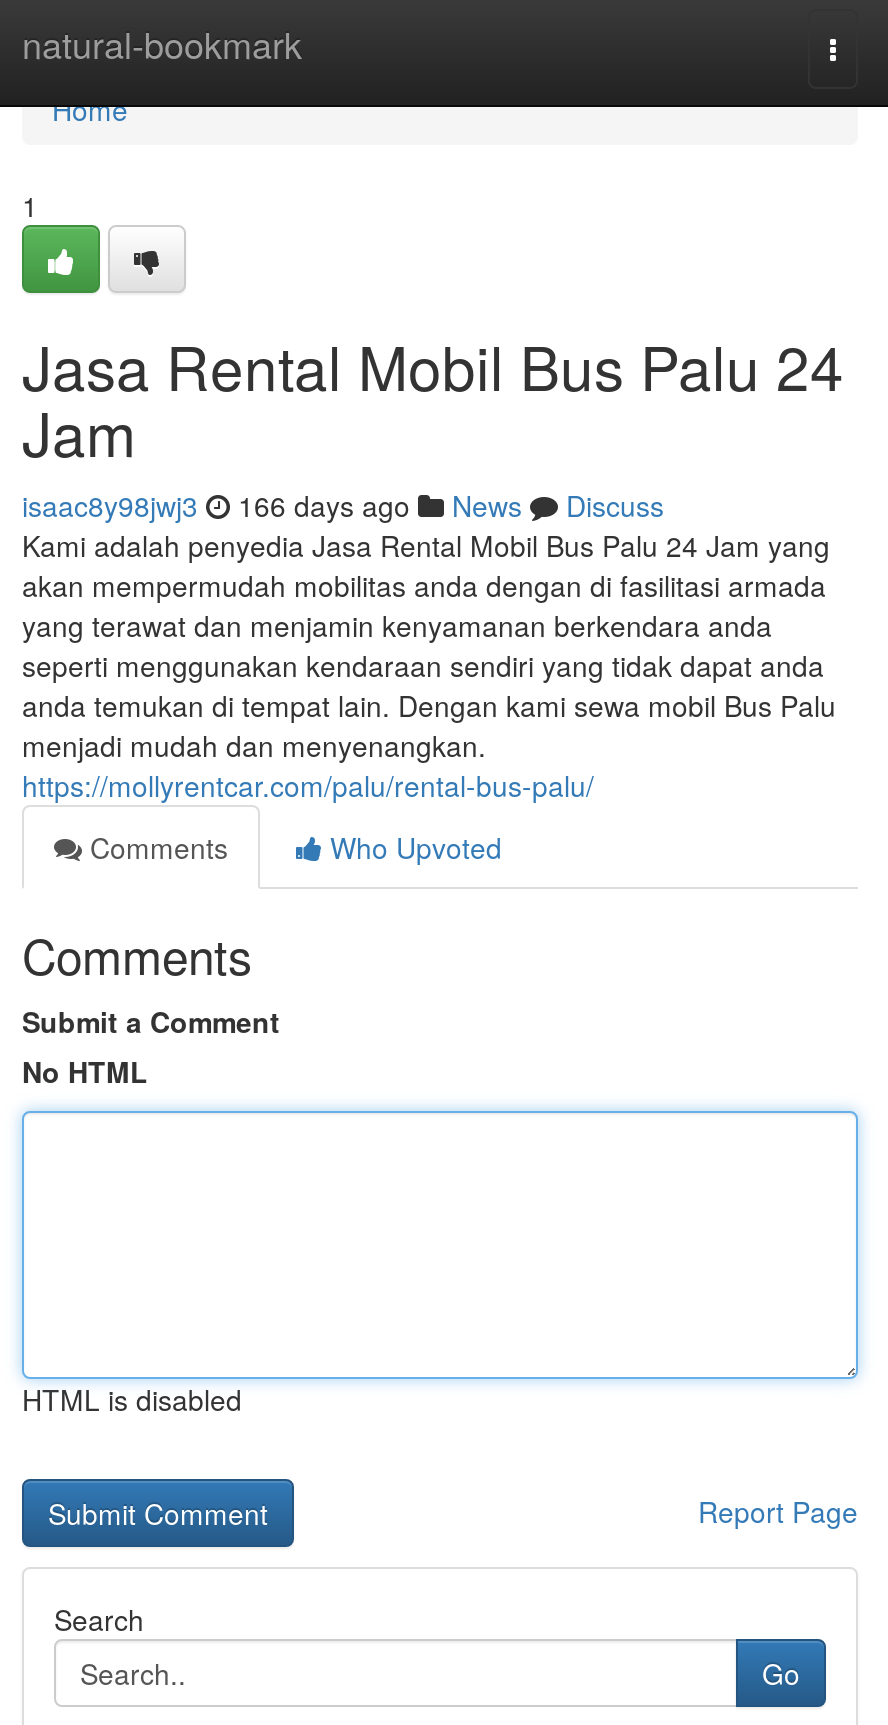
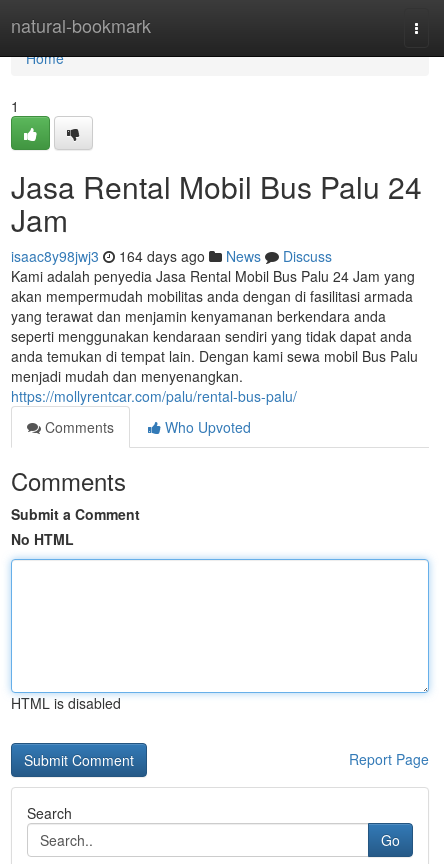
- isaac8y98jwj3 166 days ago News Discuss
+ isaac8y98jwj3 164 days ago News Discuss
